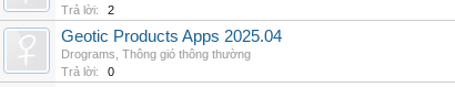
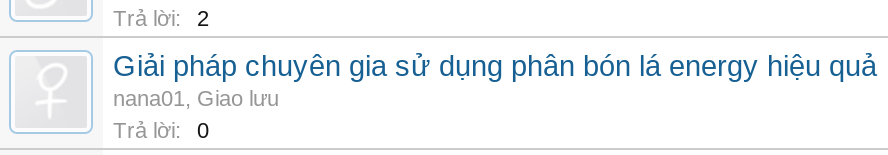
- Geotic Products Apps 2025.04
- Drograms, Thông gió thông thường
+ Giải pháp chuyên gia sử dụng phân bón lá energy hiệu quả
+ nana01, Giao lưu
